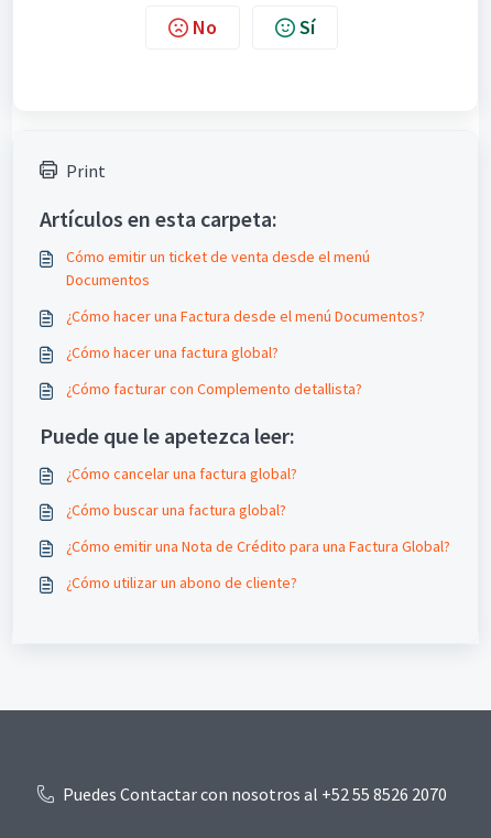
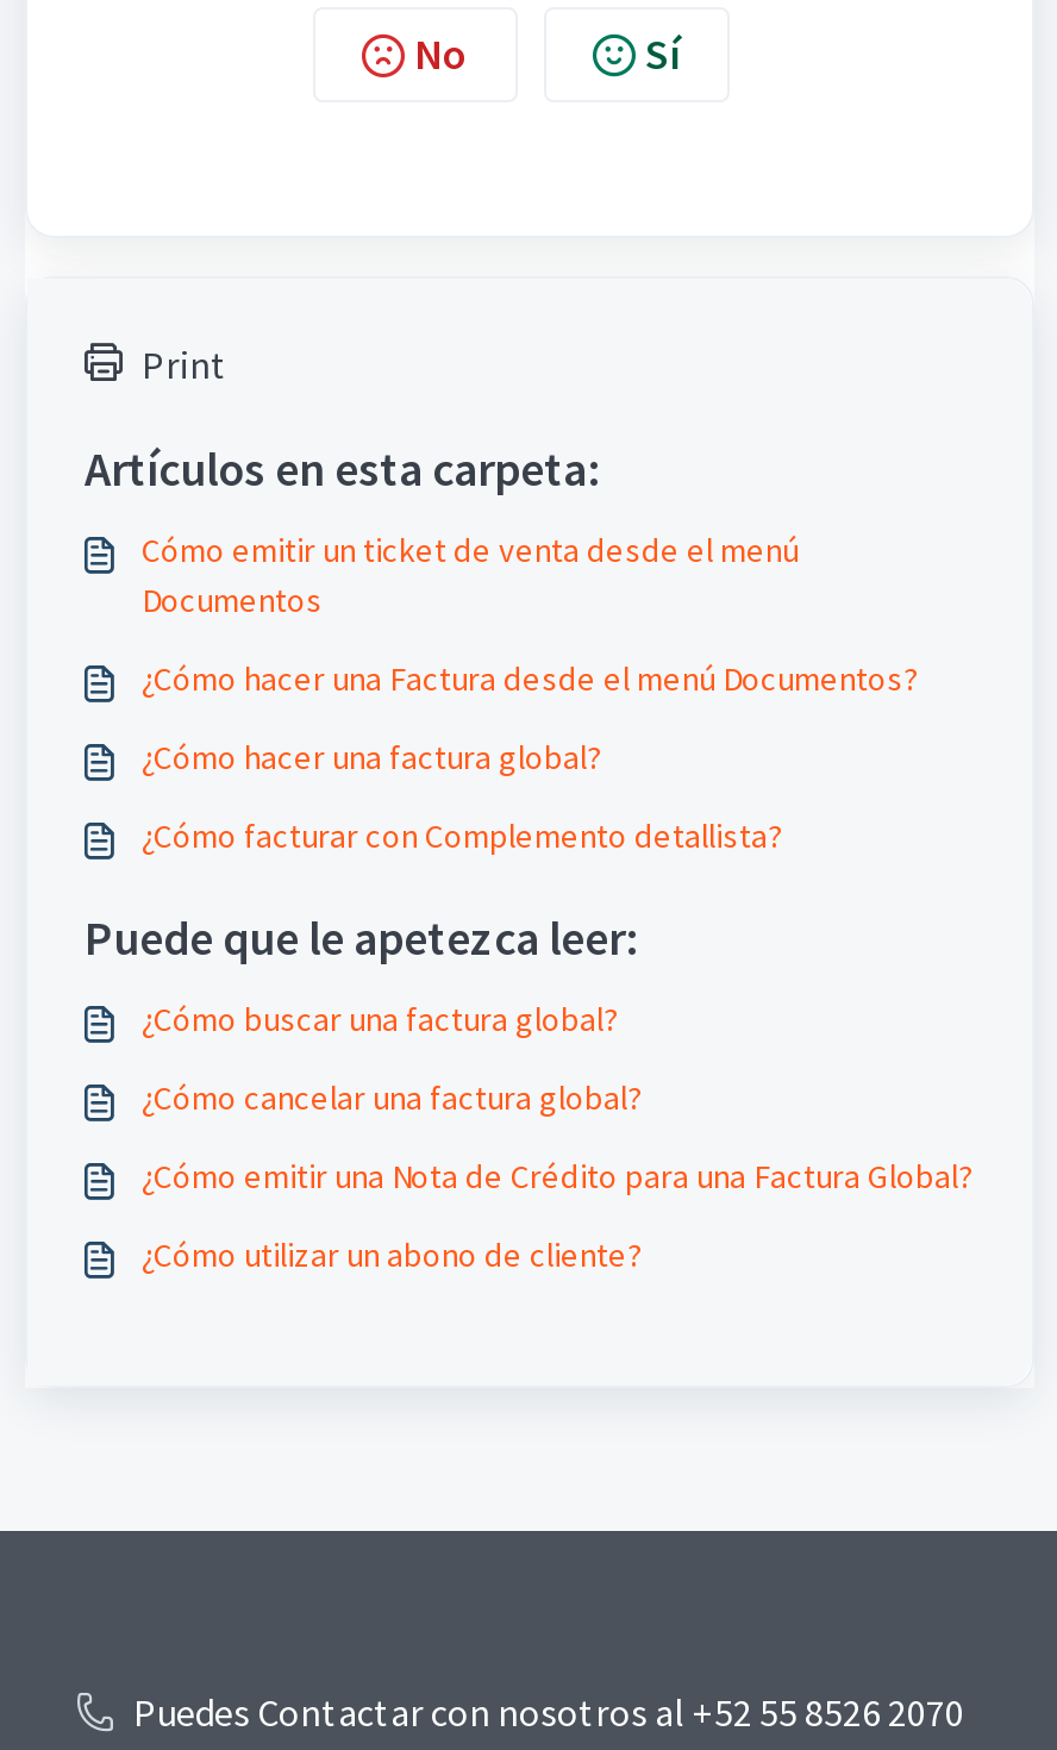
moved down: ¿Cómo cancelar una factura global?

moved up: ¿Cómo buscar una factura global?
